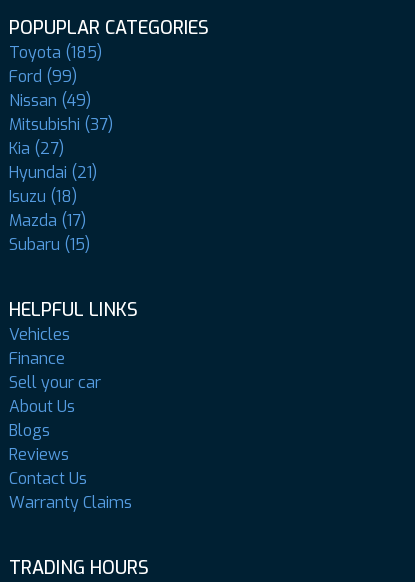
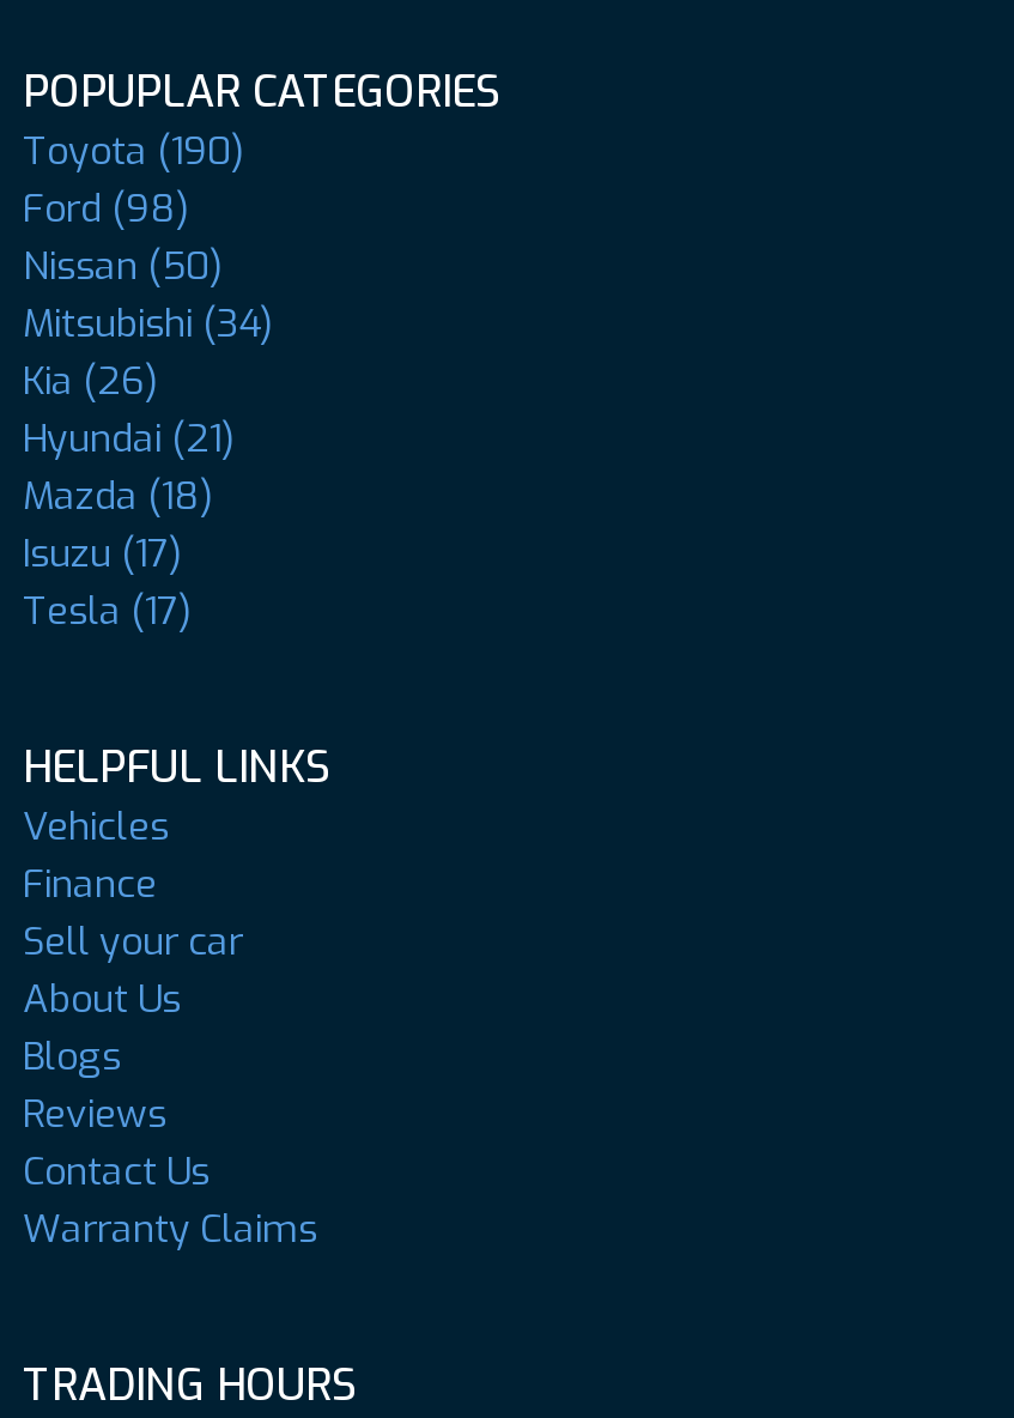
- Toyota (185)
+ Toyota (190)

- Ford (99)
+ Ford (98)

- Nissan (49)
+ Nissan (50)

- Mitsubishi (37)
+ Mitsubishi (34)

- Kia (27)
+ Kia (26)

- Isuzu (18)
- Mazda (17)
- Subaru (15)
+ Mazda (18)
+ Isuzu (17)
+ Tesla (17)
